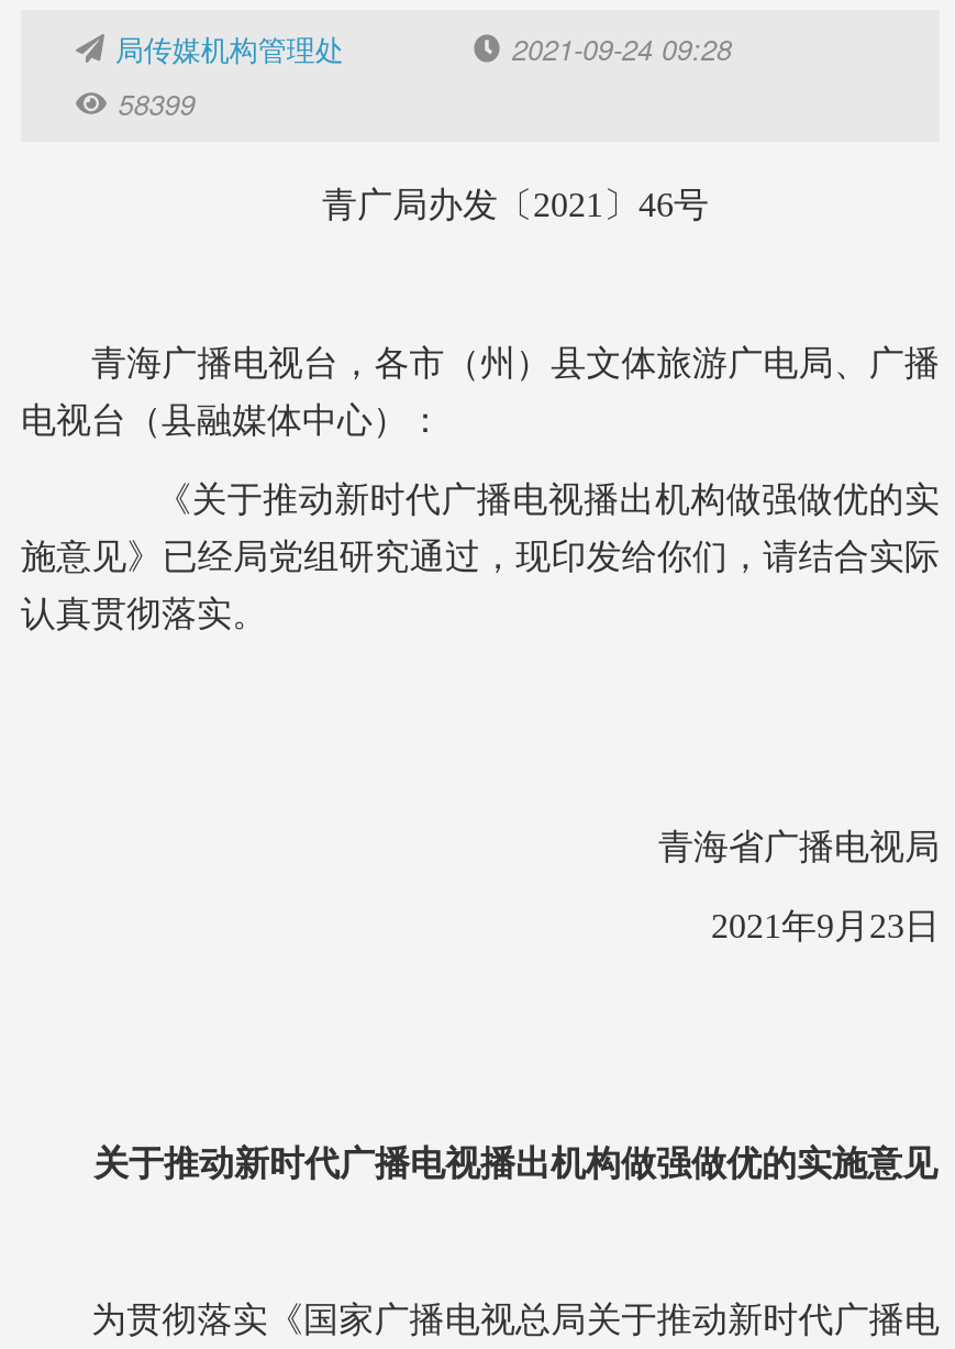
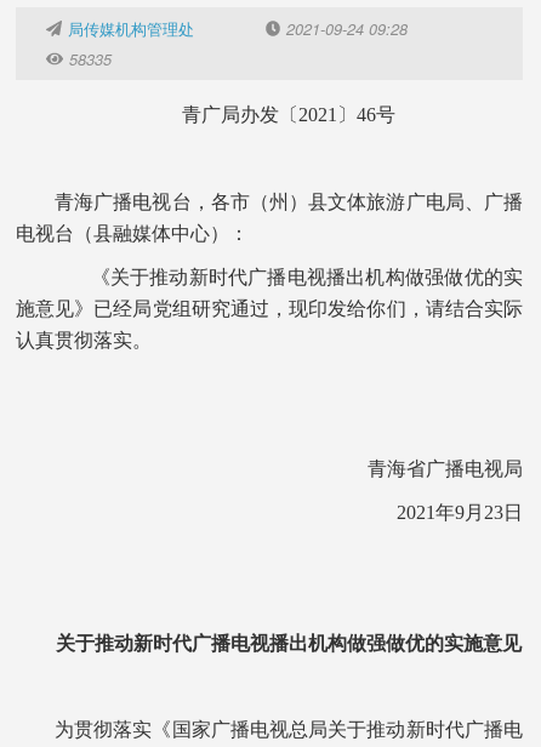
- 58399
+ 58335
